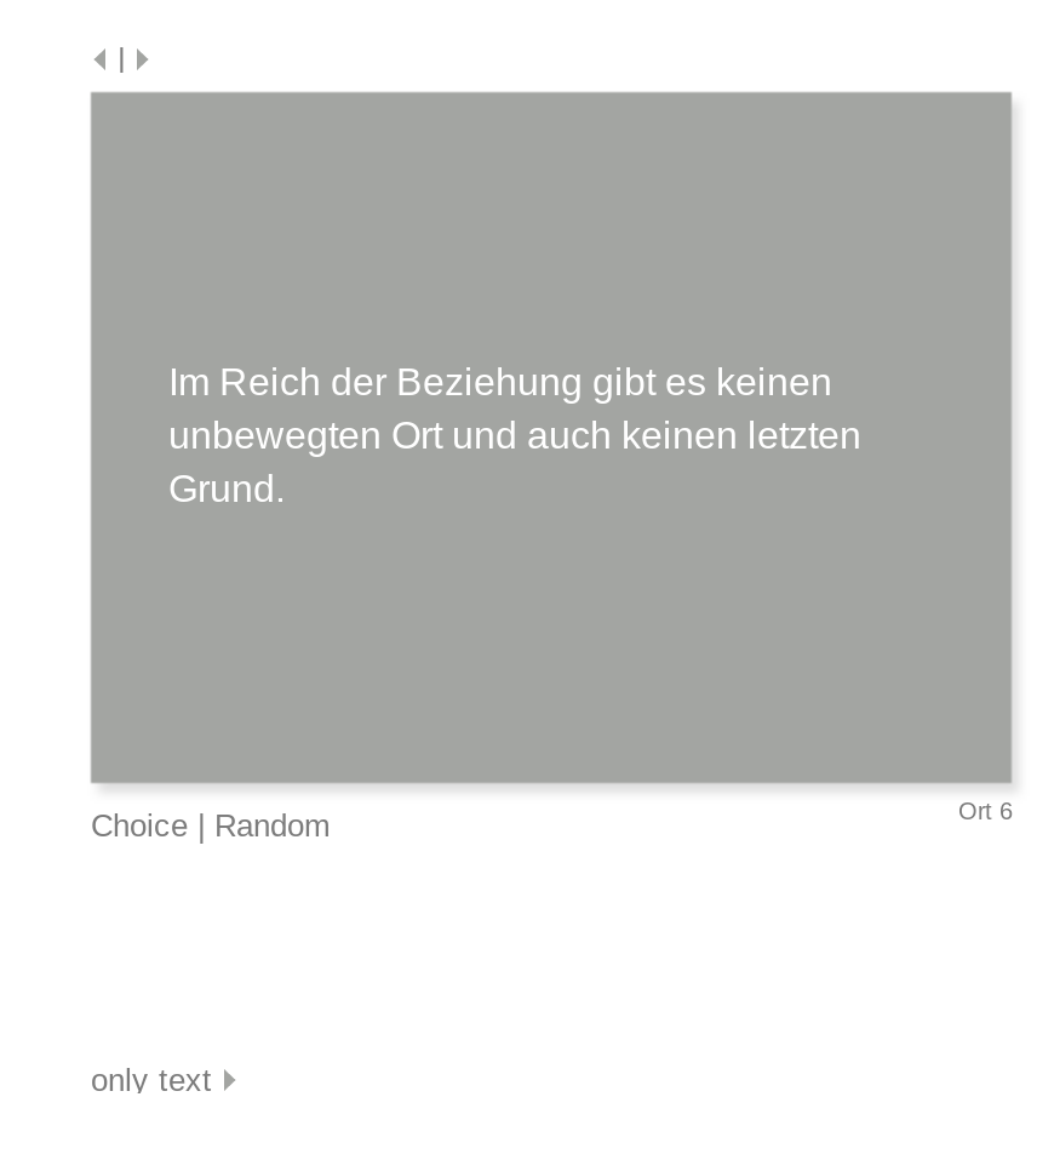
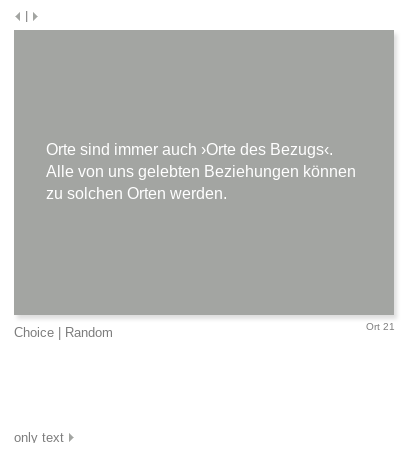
- Im Reich der Beziehung gibt es keinen
- unbewegten Ort und auch keinen letzten
- Grund.
+ Orte sind immer auch ›Orte des Bezugs‹.
+ Alle von uns gelebten Beziehungen können
+ zu solchen Orten werden.

- Ort 6
+ Ort 21
